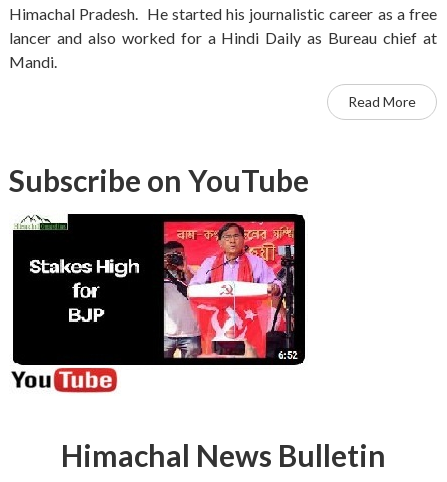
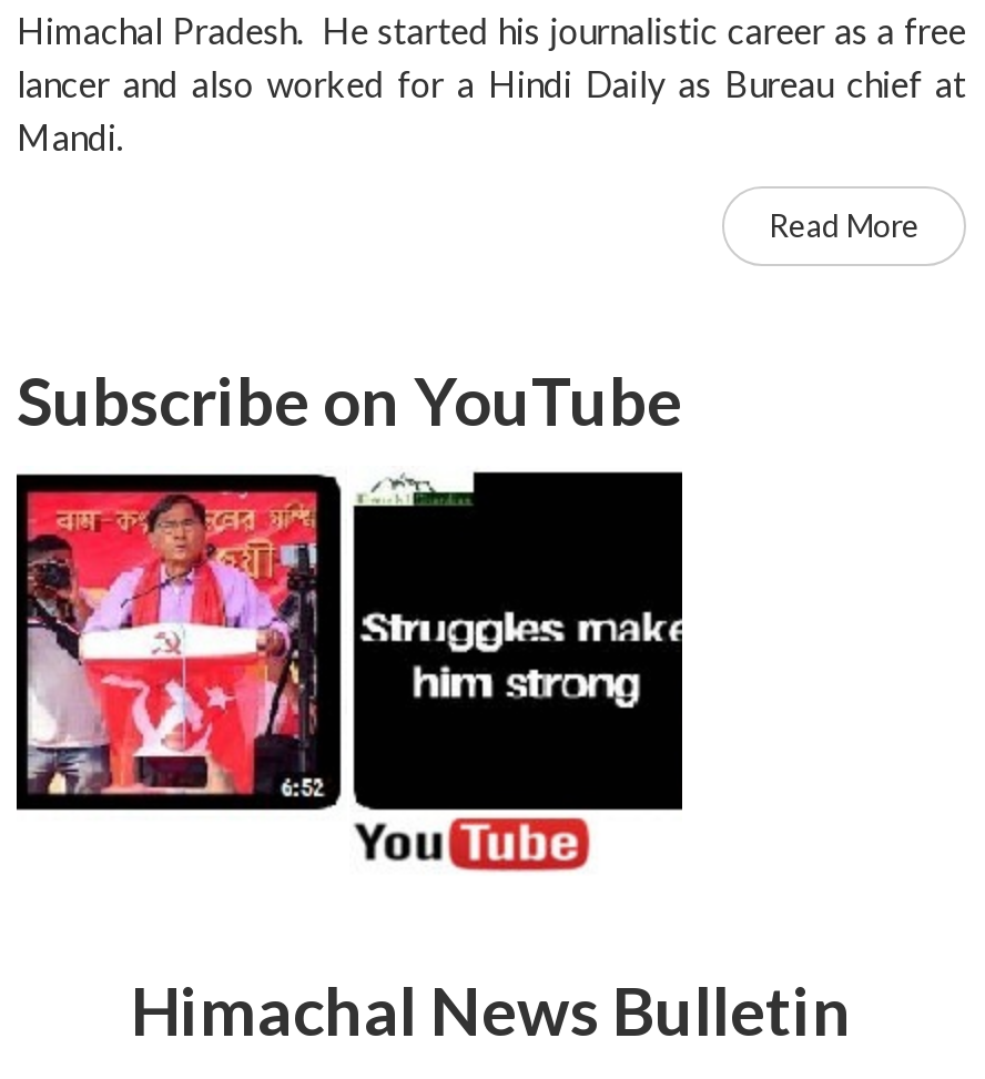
- [image]
+ [image]
